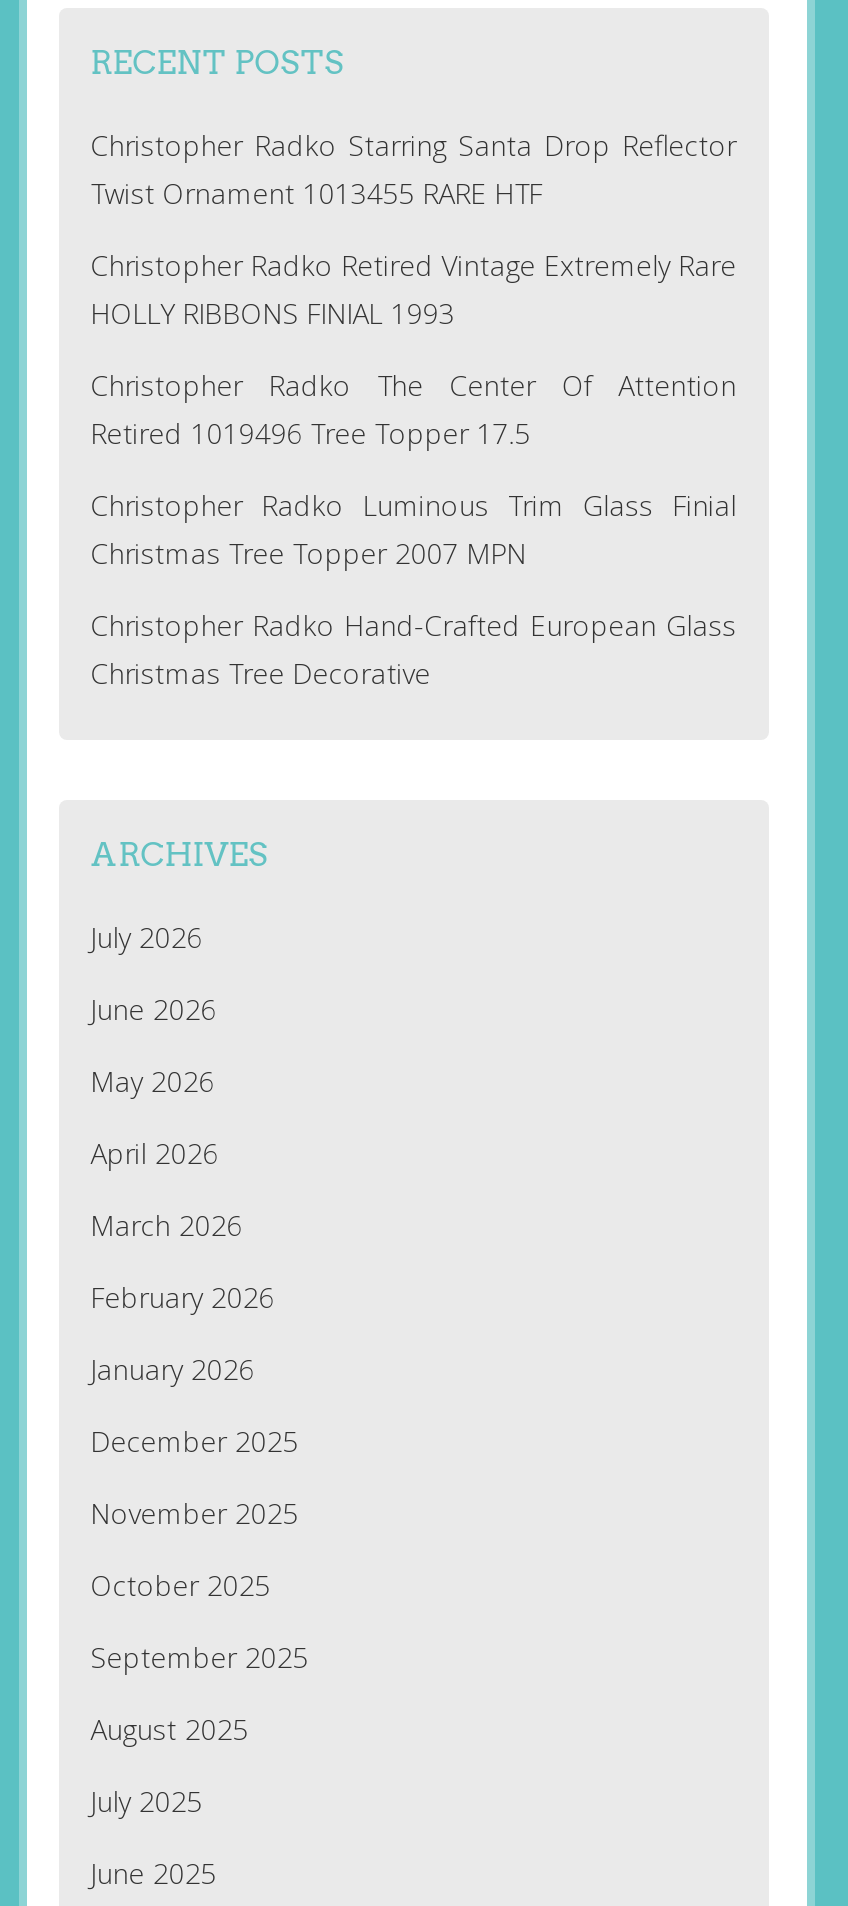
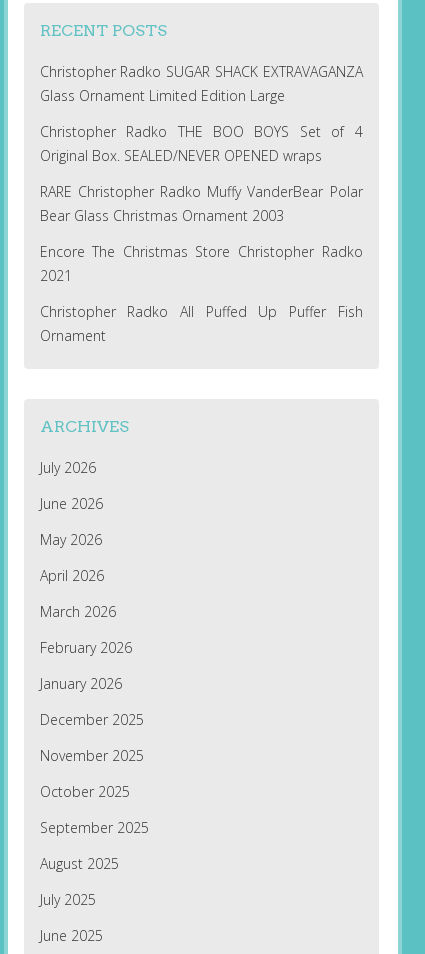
- Christopher Radko Starring Santa Drop Reflector
- Twist Ornament 1013455 RARE HTF
+ Christopher Radko SUGAR SHACK EXTRAVAGANZA
+ Glass Ornament Limited Edition Large

- Christopher Radko Retired Vintage Extremely Rare
- HOLLY RIBBONS FINIAL 1993
+ Christopher Radko THE BOO BOYS Set of 4
+ Original Box. SEALED/NEVER OPENED wraps

- Christopher Radko The Center Of Attention
- Retired 1019496 Tree Topper 17.5
+ RARE Christopher Radko Muffy VanderBear Polar
+ Bear Glass Christmas Ornament 2003

- Christopher Radko Luminous Trim Glass Finial
- Christmas Tree Topper 2007 MPN
+ Encore The Christmas Store Christopher Radko
+ 2021

- Christopher Radko Hand-Crafted European Glass
- Christmas Tree Decorative
+ Christopher Radko All Puffed Up Puffer Fish
+ Ornament
